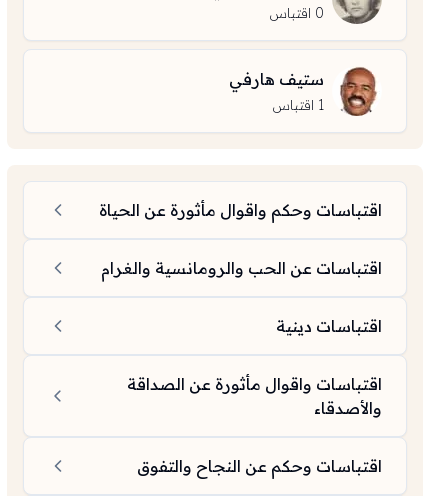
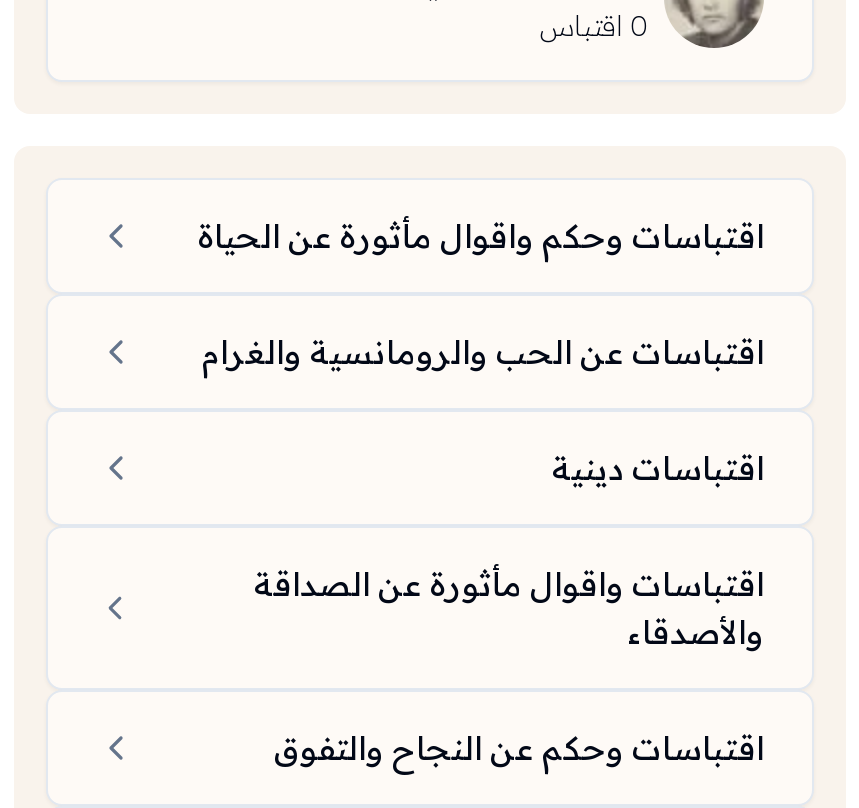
- [image]
- ستيف هارفي
- 1 اقتباس
